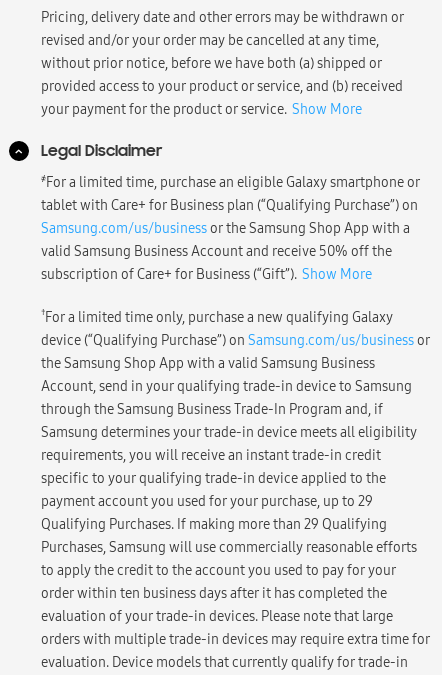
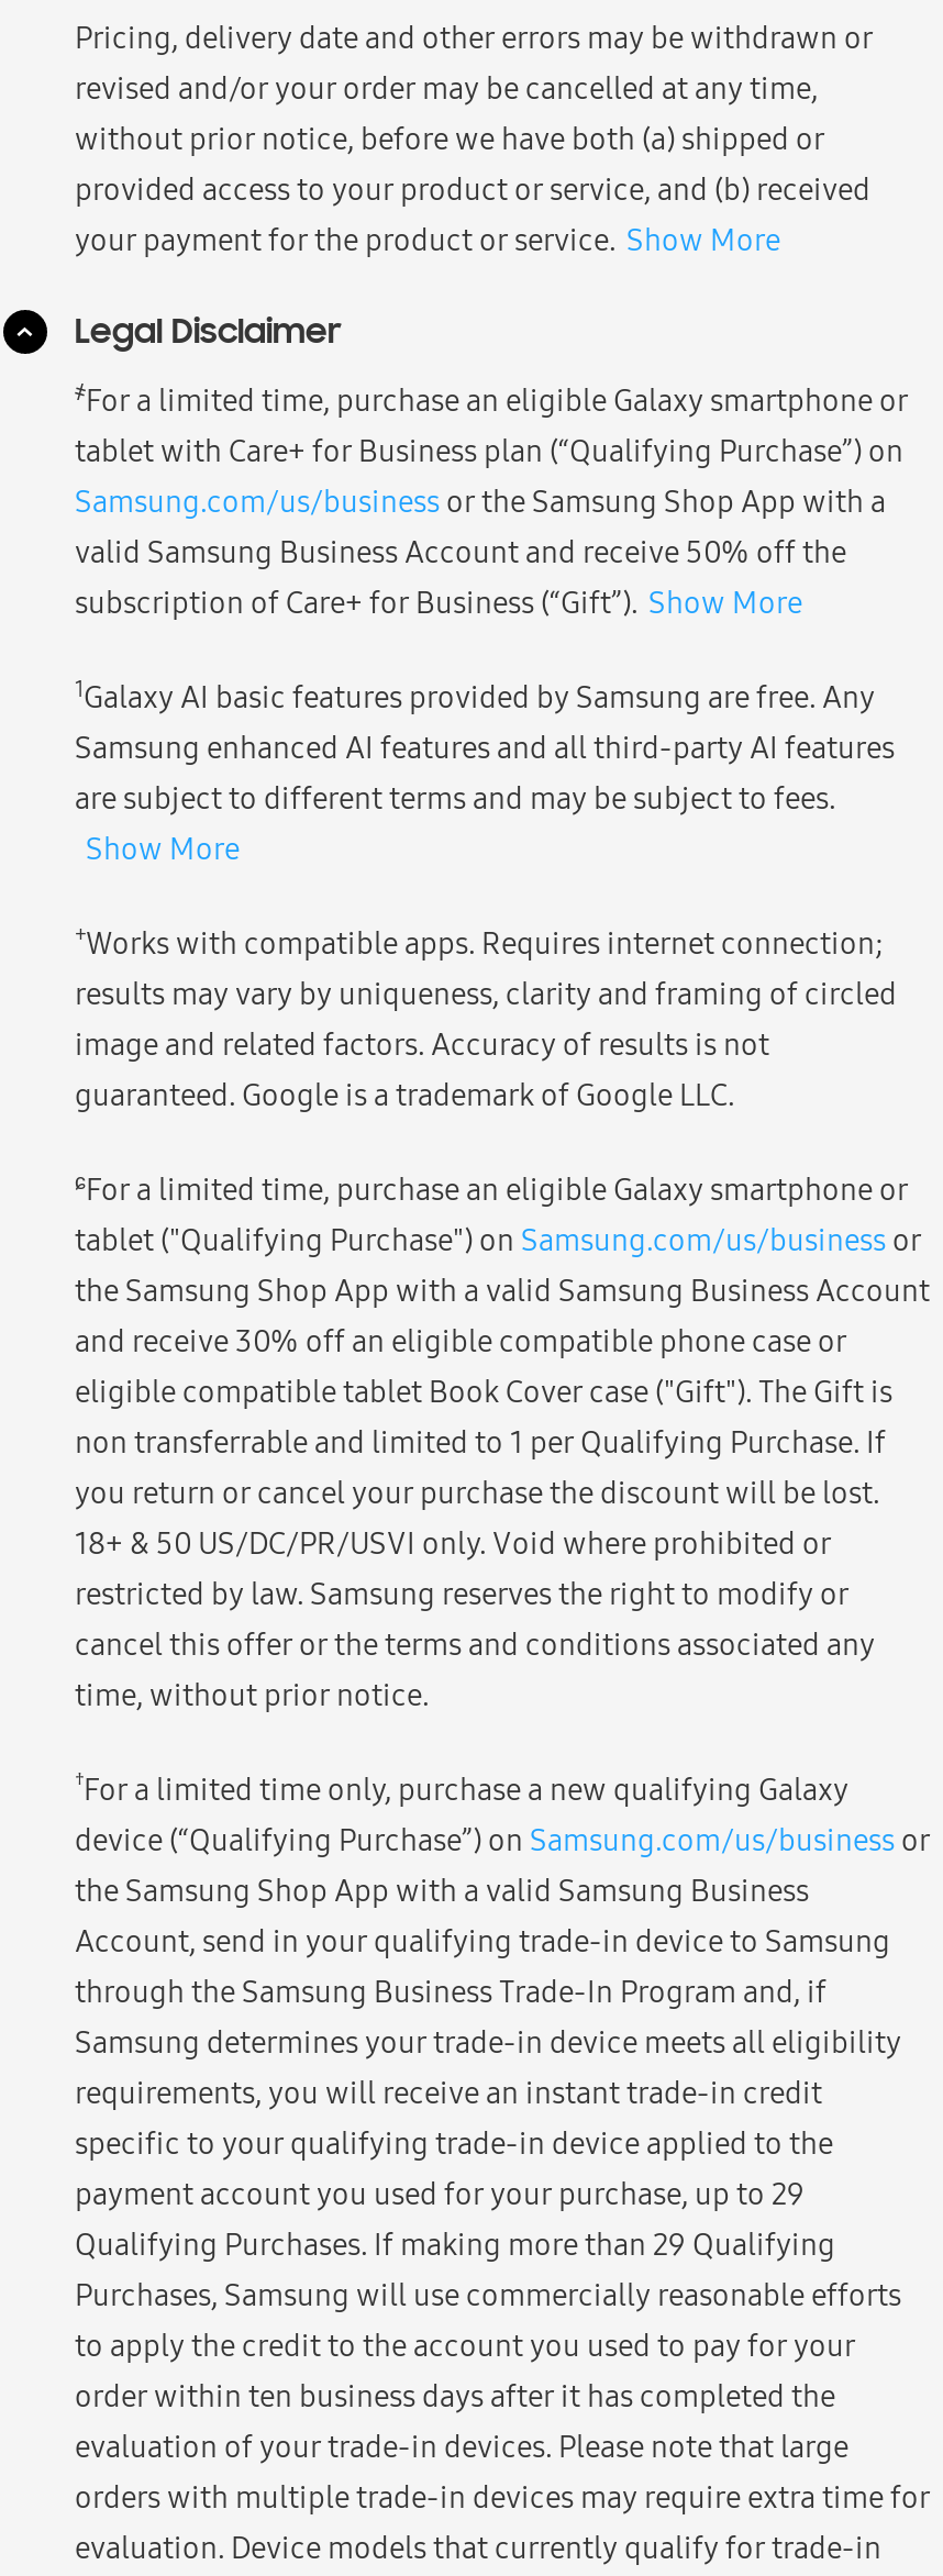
+ 1Galaxy AI basic features provided by Samsung are free. Any
+ Samsung enhanced AI features and all third-party AI features
+ are subject to different terms and may be subject to fees.
+ Show More
+ +Works with compatible apps. Requires internet connection;
+ results may vary by uniqueness, clarity and framing of circled
+ image and related factors. Accuracy of results is not
+ guaranteed. Google is a trademark of Google LLC.
+ ɕFor a limited time, purchase an eligible Galaxy smartphone or
+ tablet ("Qualifying Purchase") on Samsung.com/us/business or
+ the Samsung Shop App with a valid Samsung Business Account
+ and receive 30% off an eligible compatible phone case or
+ eligible compatible tablet Book Cover case ("Gift"). The Gift is
+ non transferrable and limited to 1 per Qualifying Purchase. If
+ you return or cancel your purchase the discount will be lost.
+ 18+ & 50 US/DC/PR/USVI only. Void where prohibited or
+ restricted by law. Samsung reserves the right to modify or
+ cancel this offer or the terms and conditions associated any
+ time, without prior notice.
